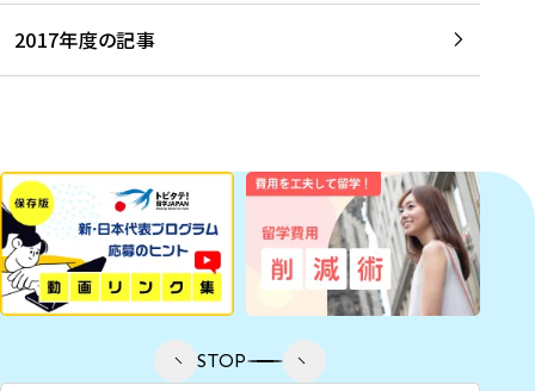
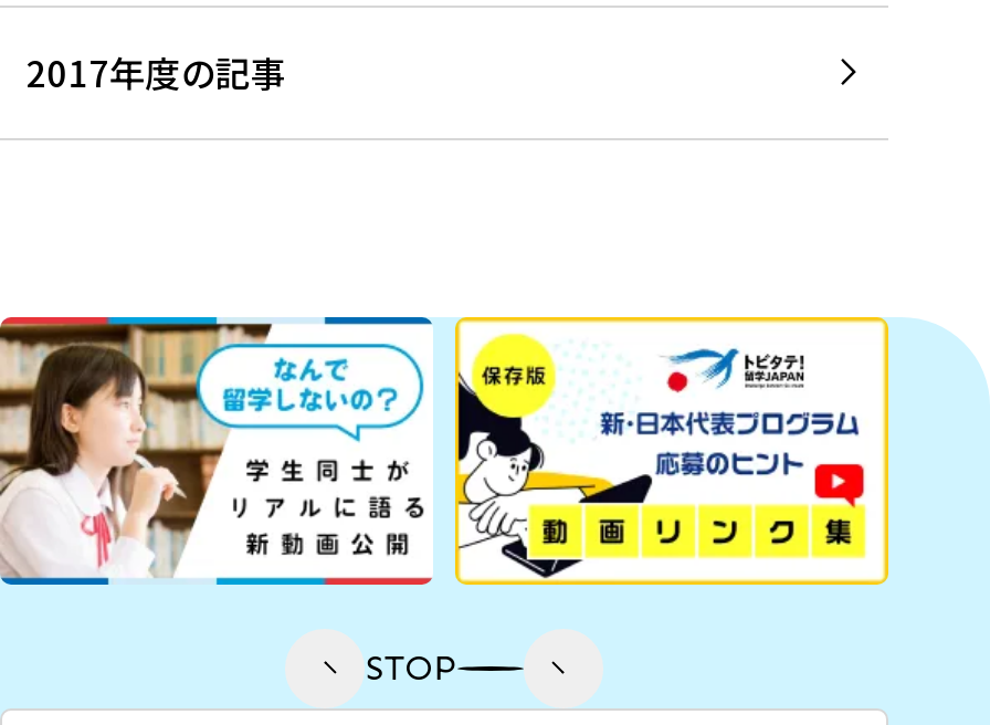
- [image]
+ [image]

- [image]
+ [image]
